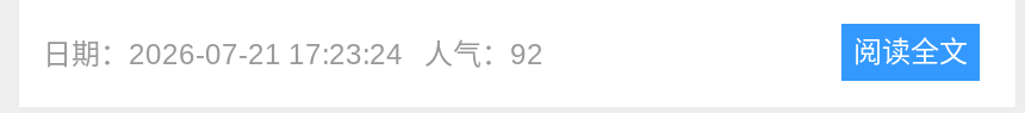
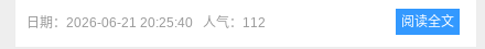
- 日期：2026-07-21 17:23:24
- 人气：92
+ 日期：2026-06-21 20:25:40
+ 人气：112
